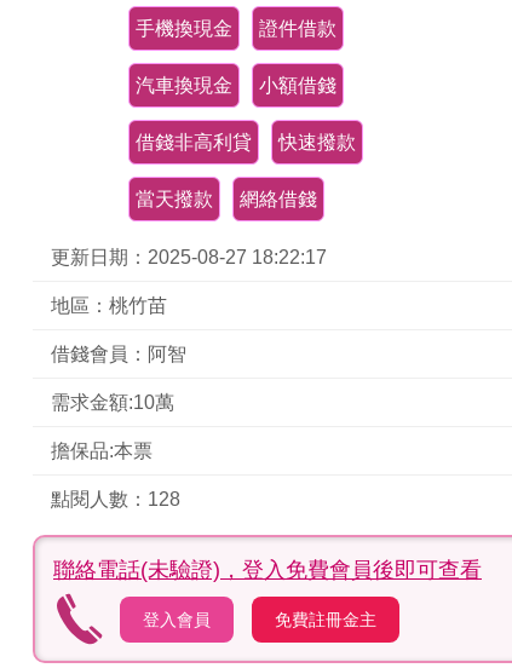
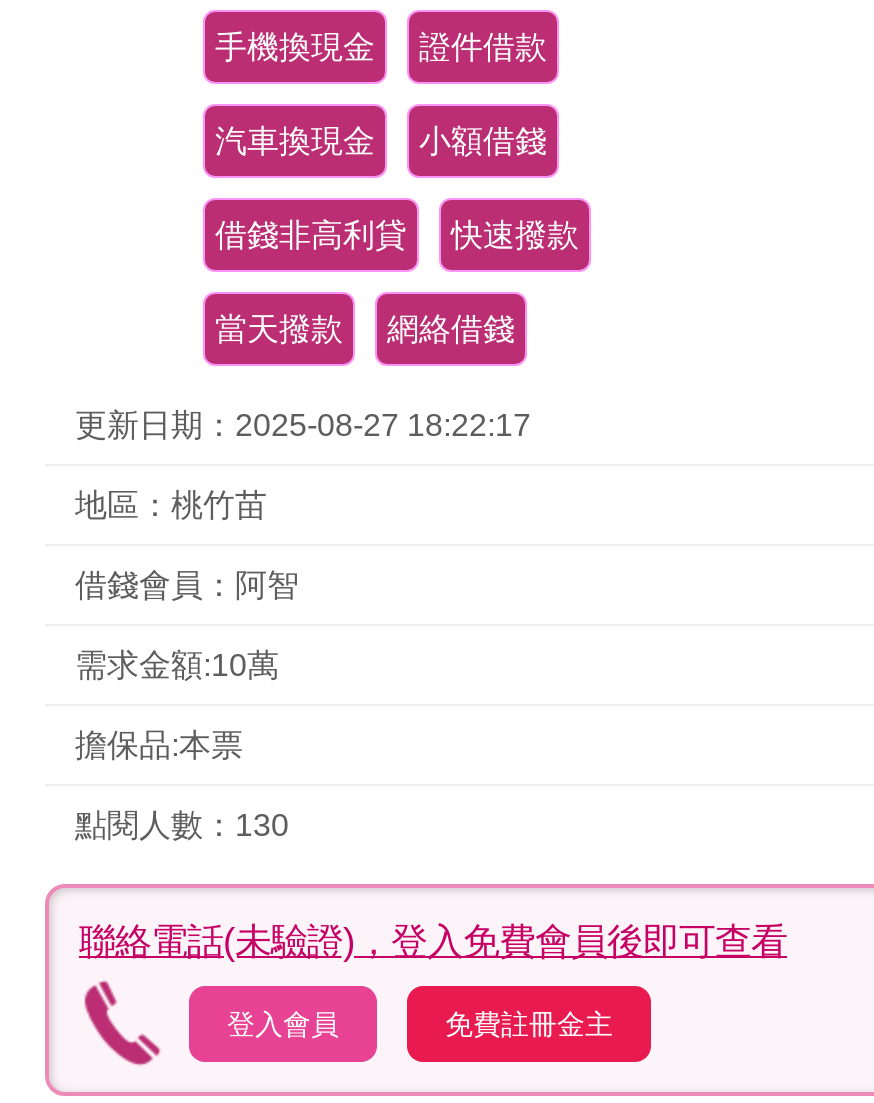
- 點閱人數：128
+ 點閱人數：130
